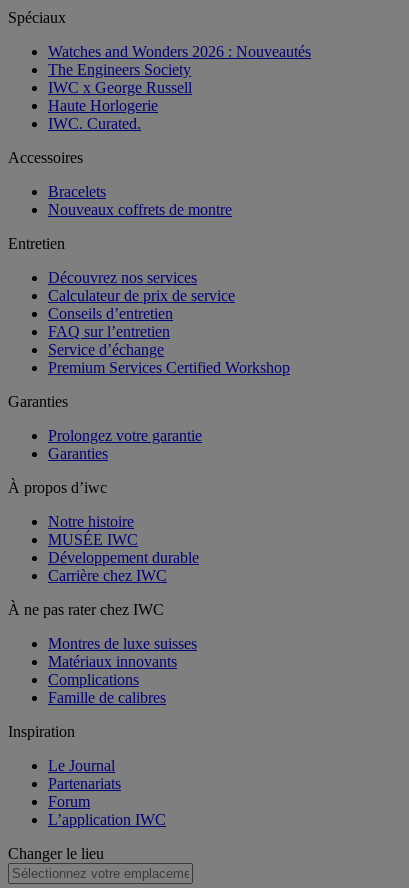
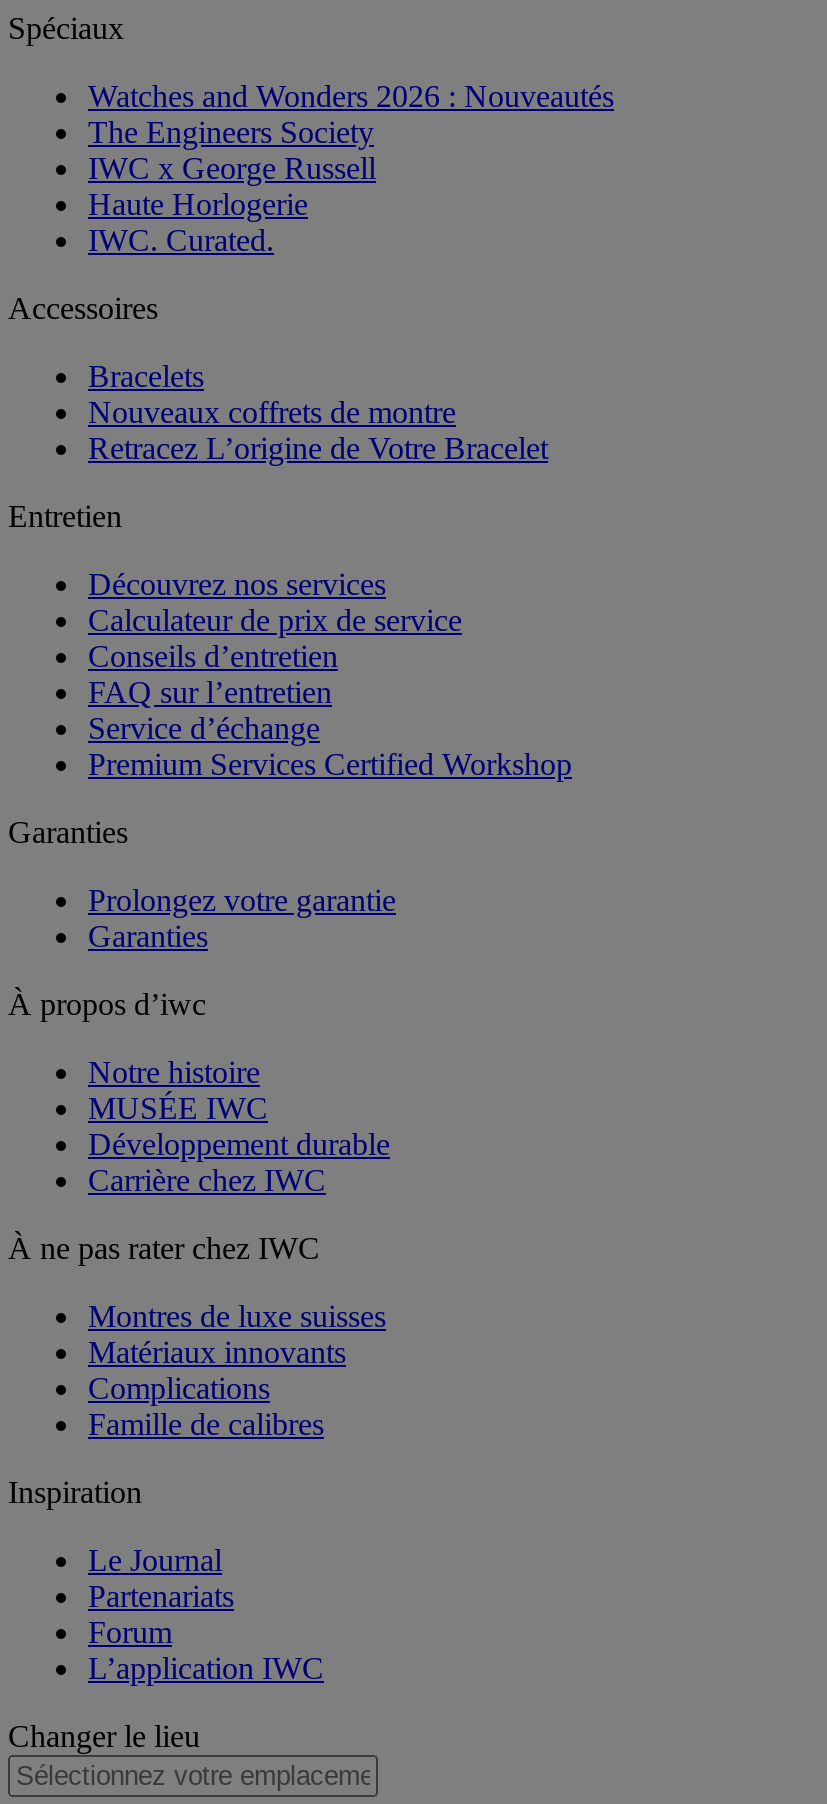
+ Retracez L’origine de Votre Bracelet
